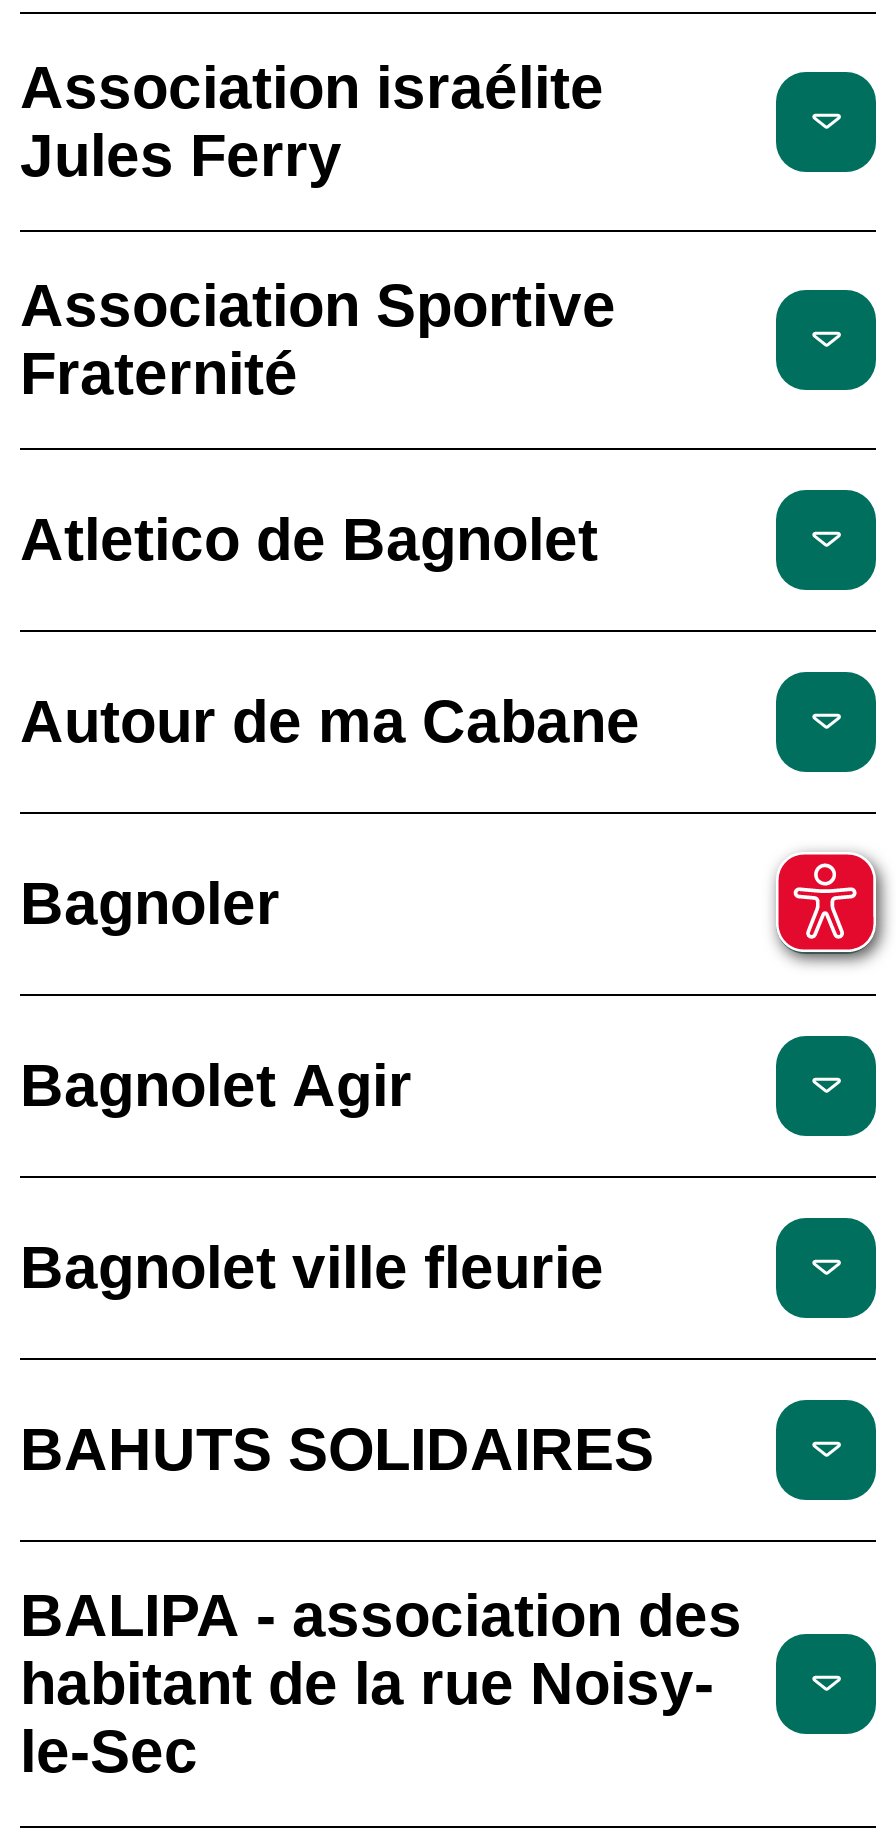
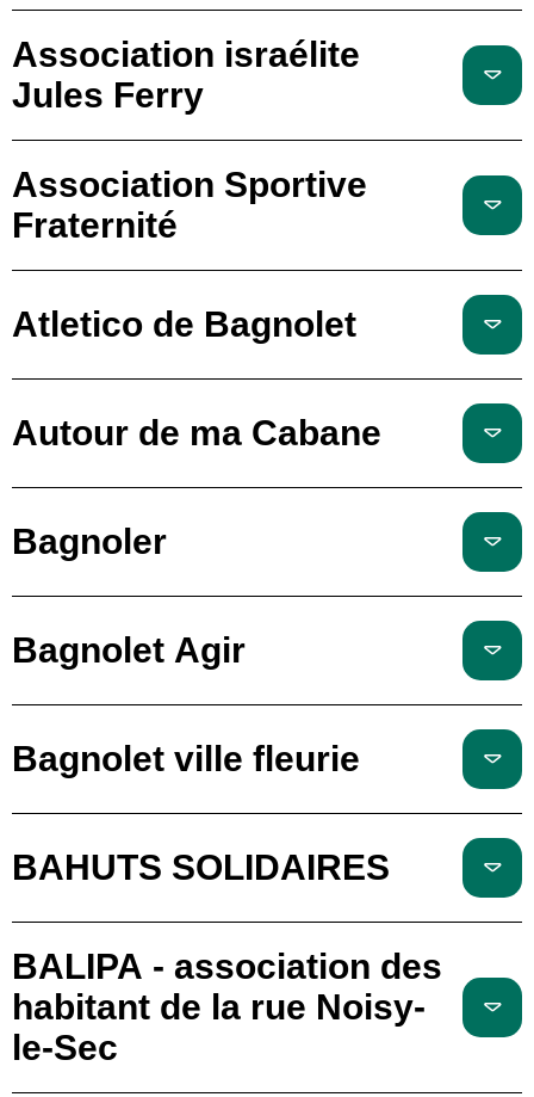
- [image]
+ [image]
